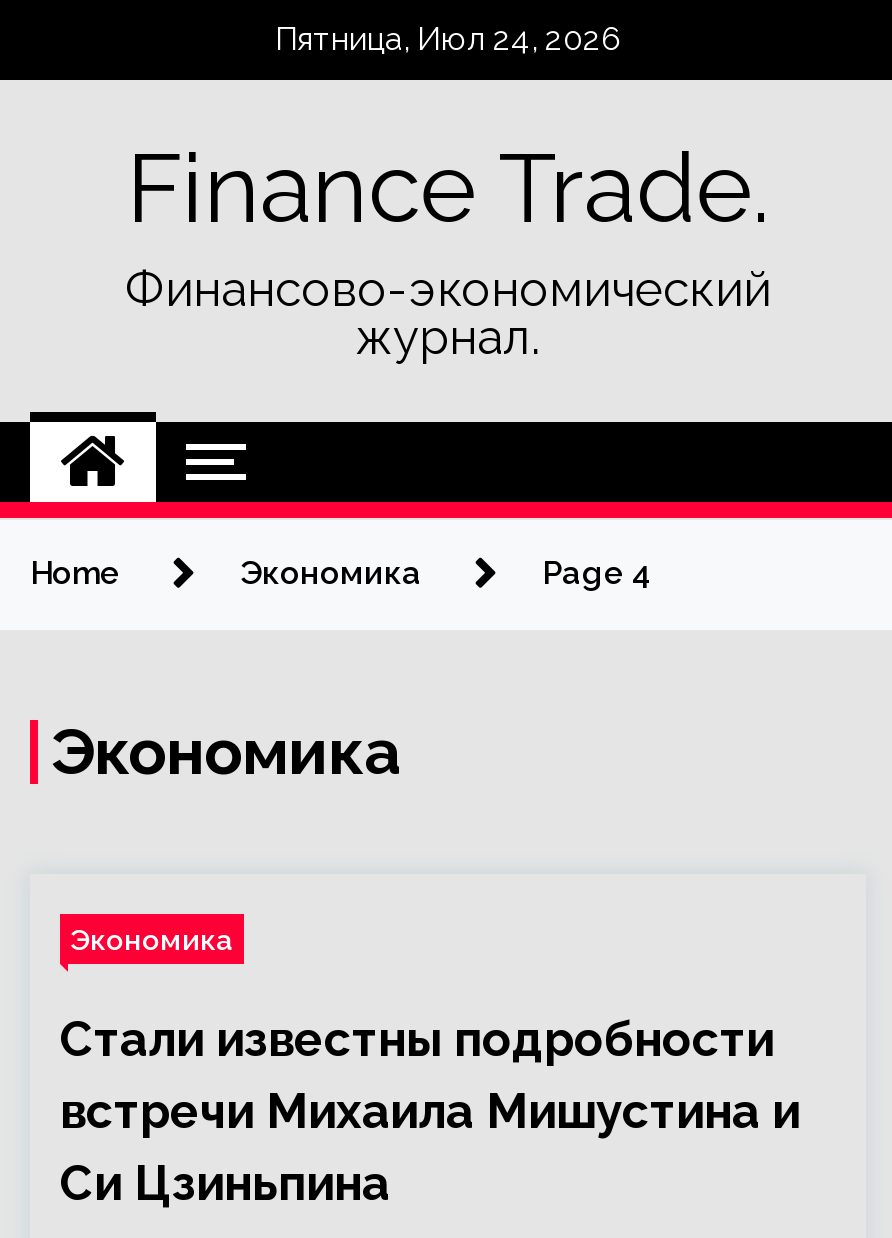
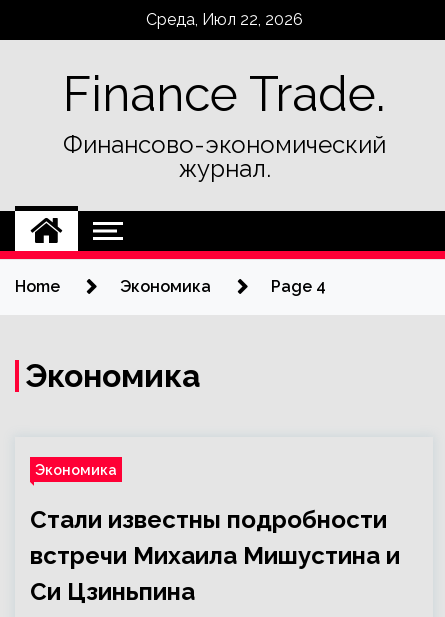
- Пятница, Июл 24, 2026
+ Среда, Июл 22, 2026
